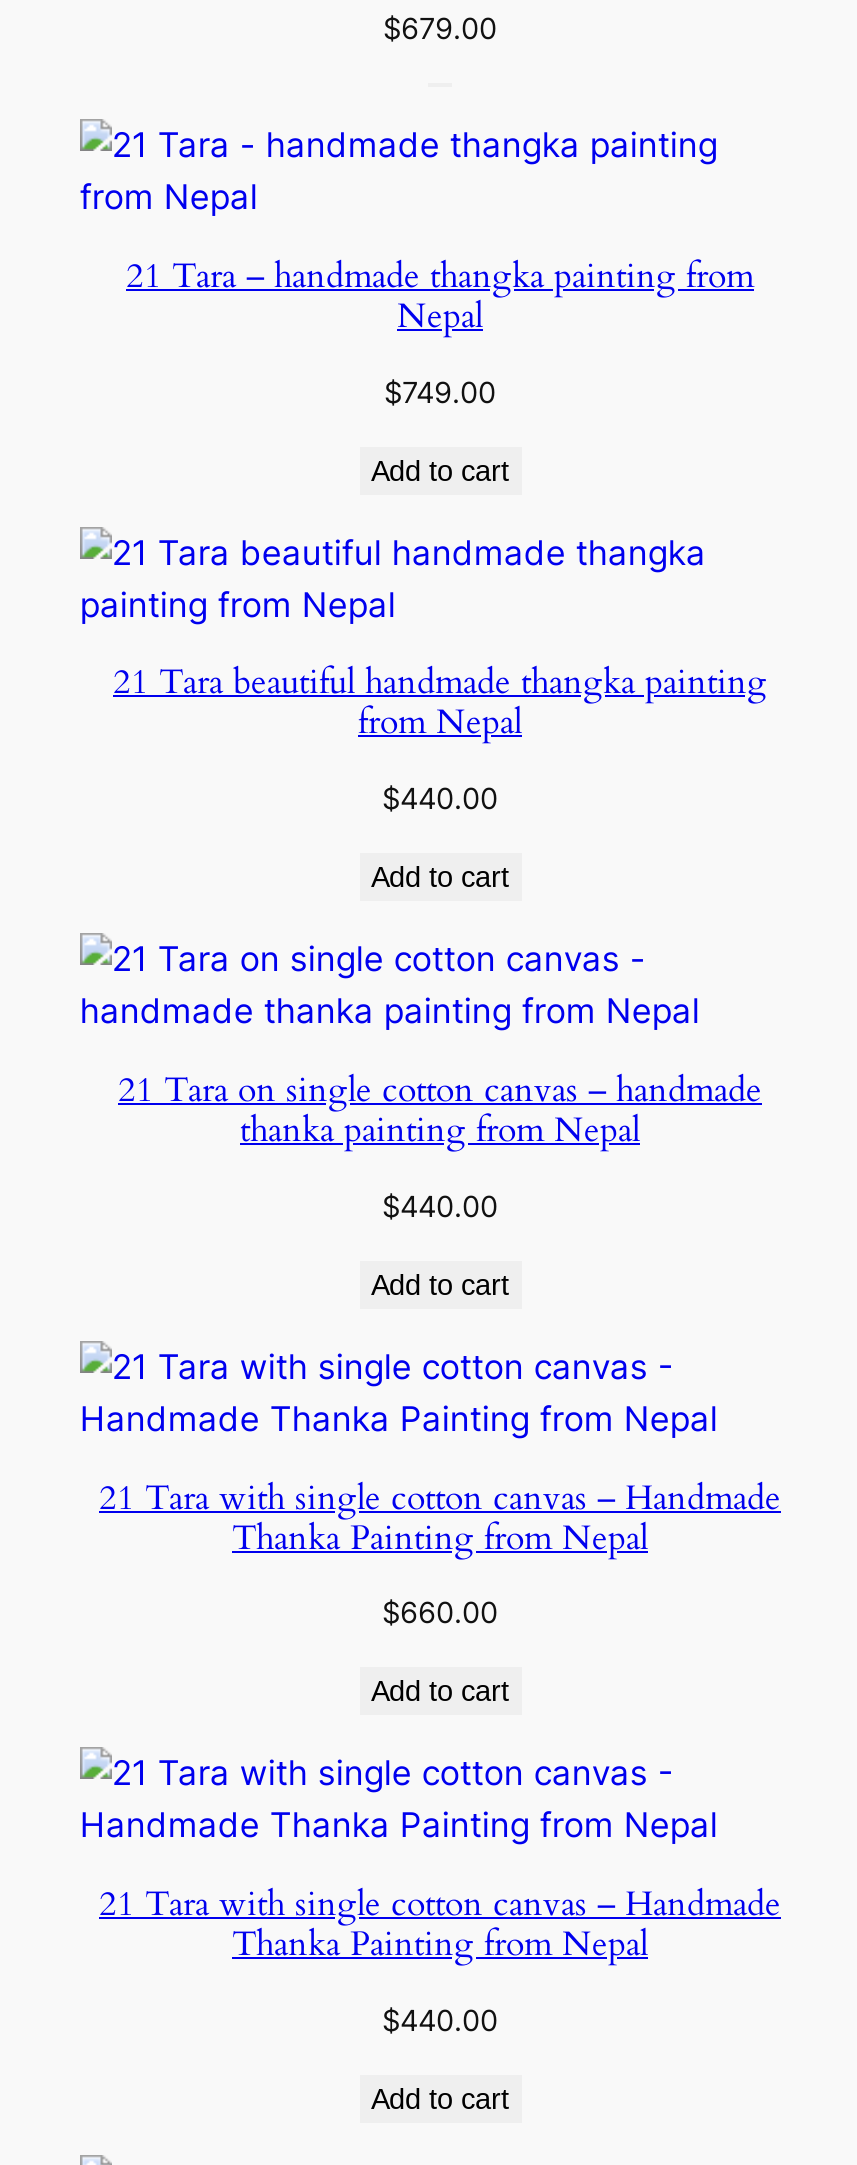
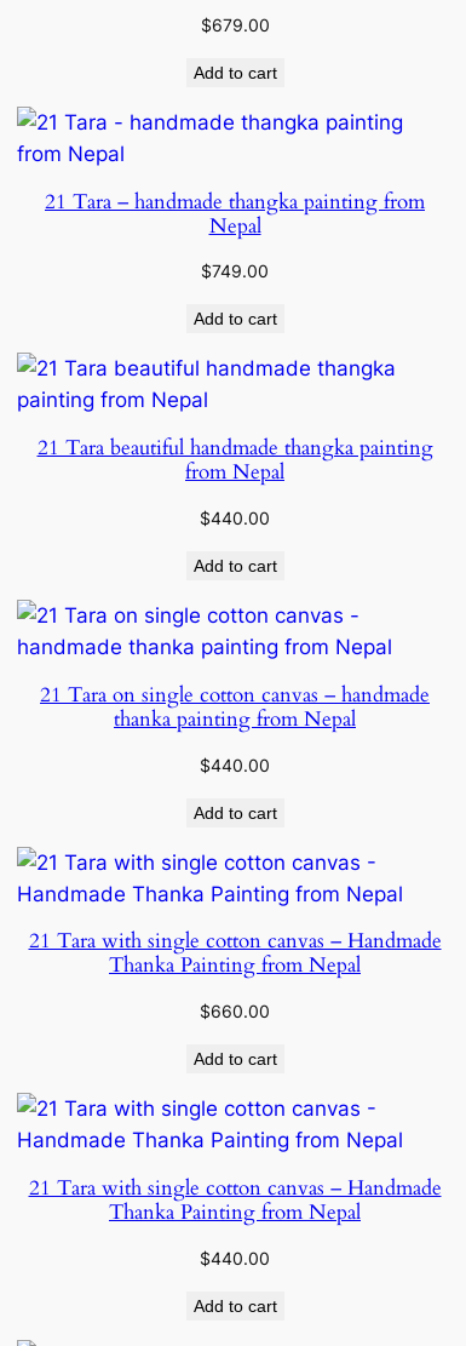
+ Add to cart
